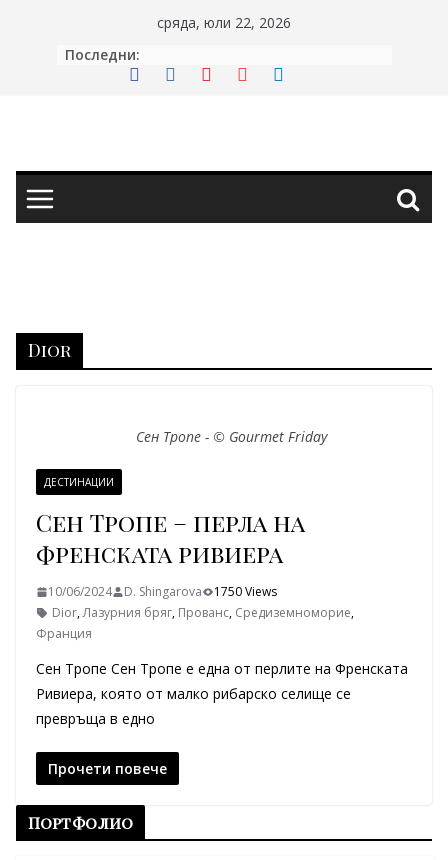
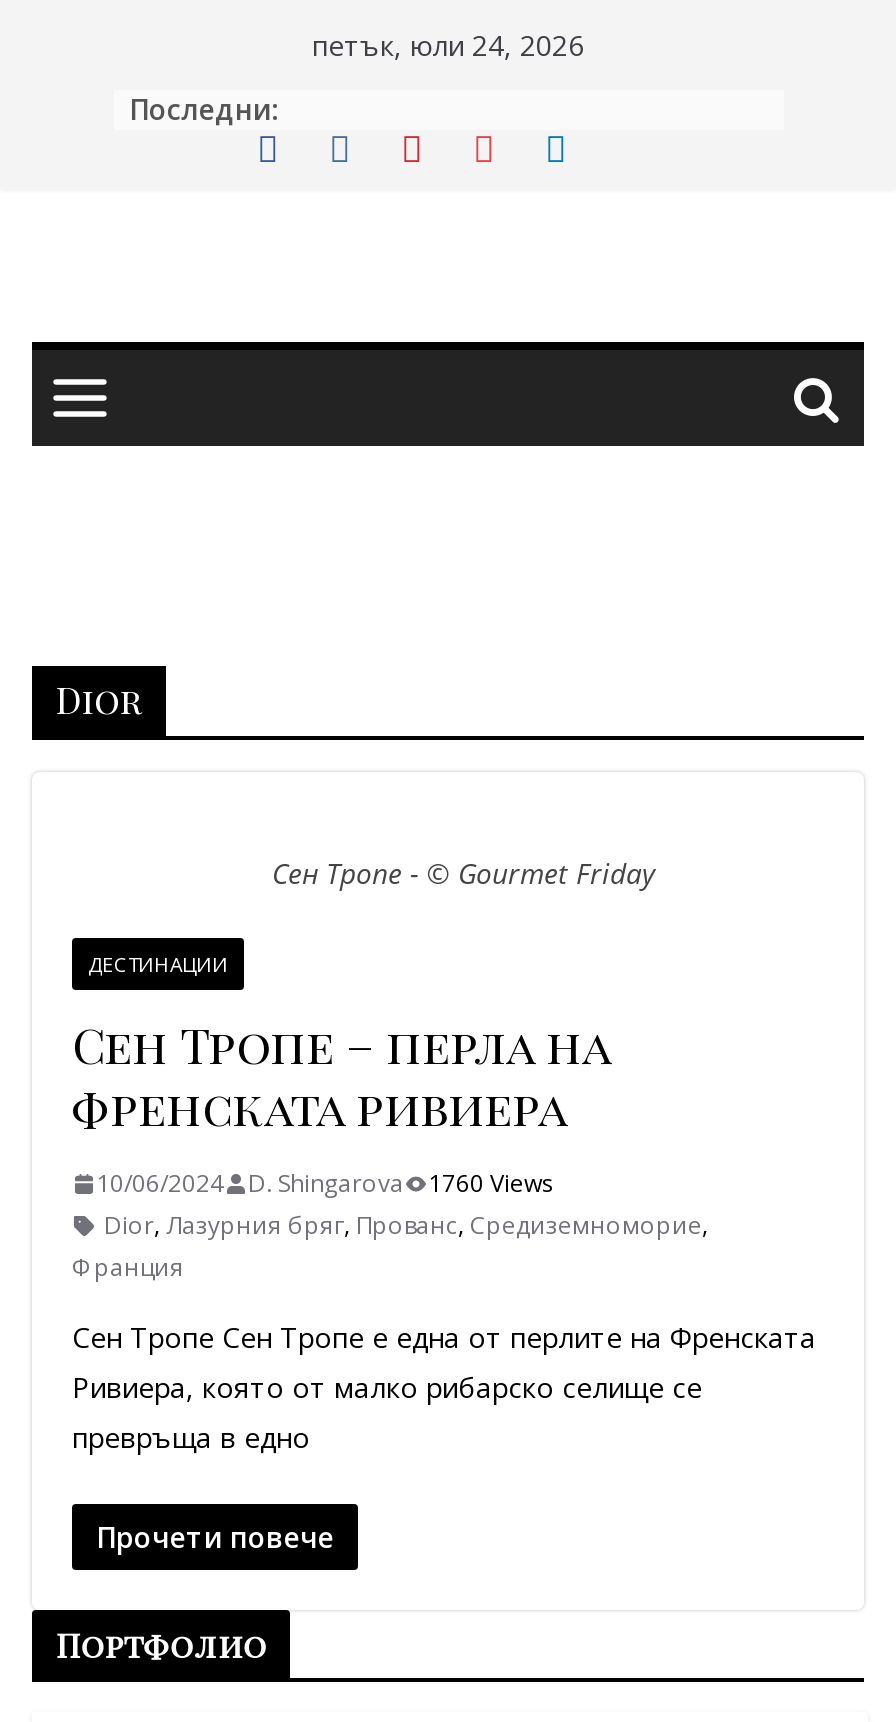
- сряда, юли 22, 2026
+ петък, юли 24, 2026

- 10/06/2024 D. Shingarova 1750 Views
+ 10/06/2024 D. Shingarova 1760 Views
